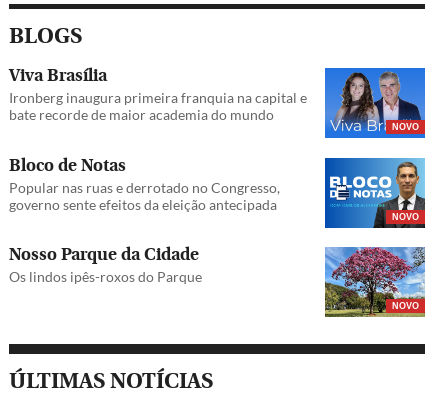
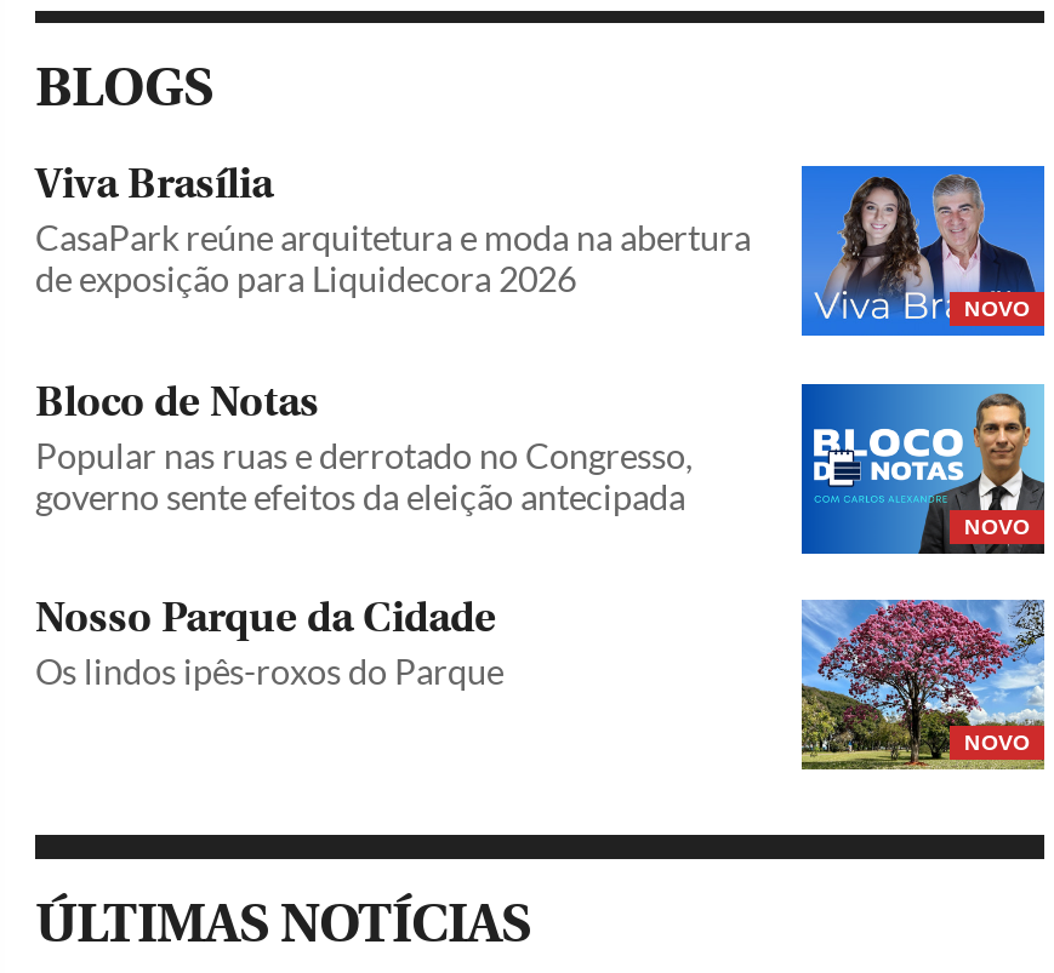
- Ironberg inaugura primeira franquia na capital e
- bate recorde de maior academia do mundo
+ CasaPark reúne arquitetura e moda na abertura
+ de exposição para Liquidecora 2026
